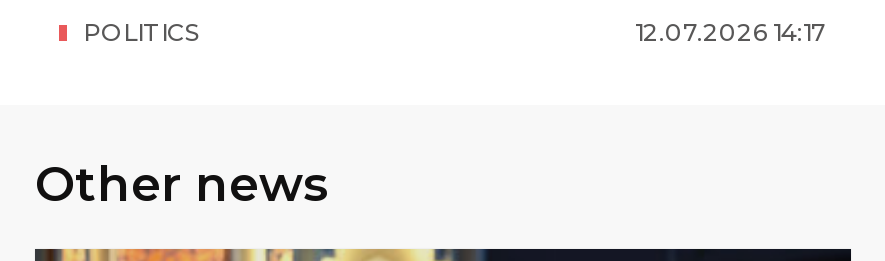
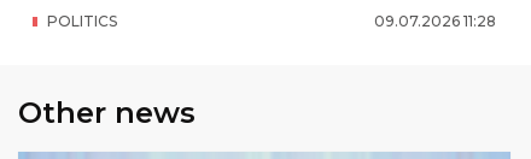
- 12.07.2026 14:17
+ 09.07.2026 11:28
